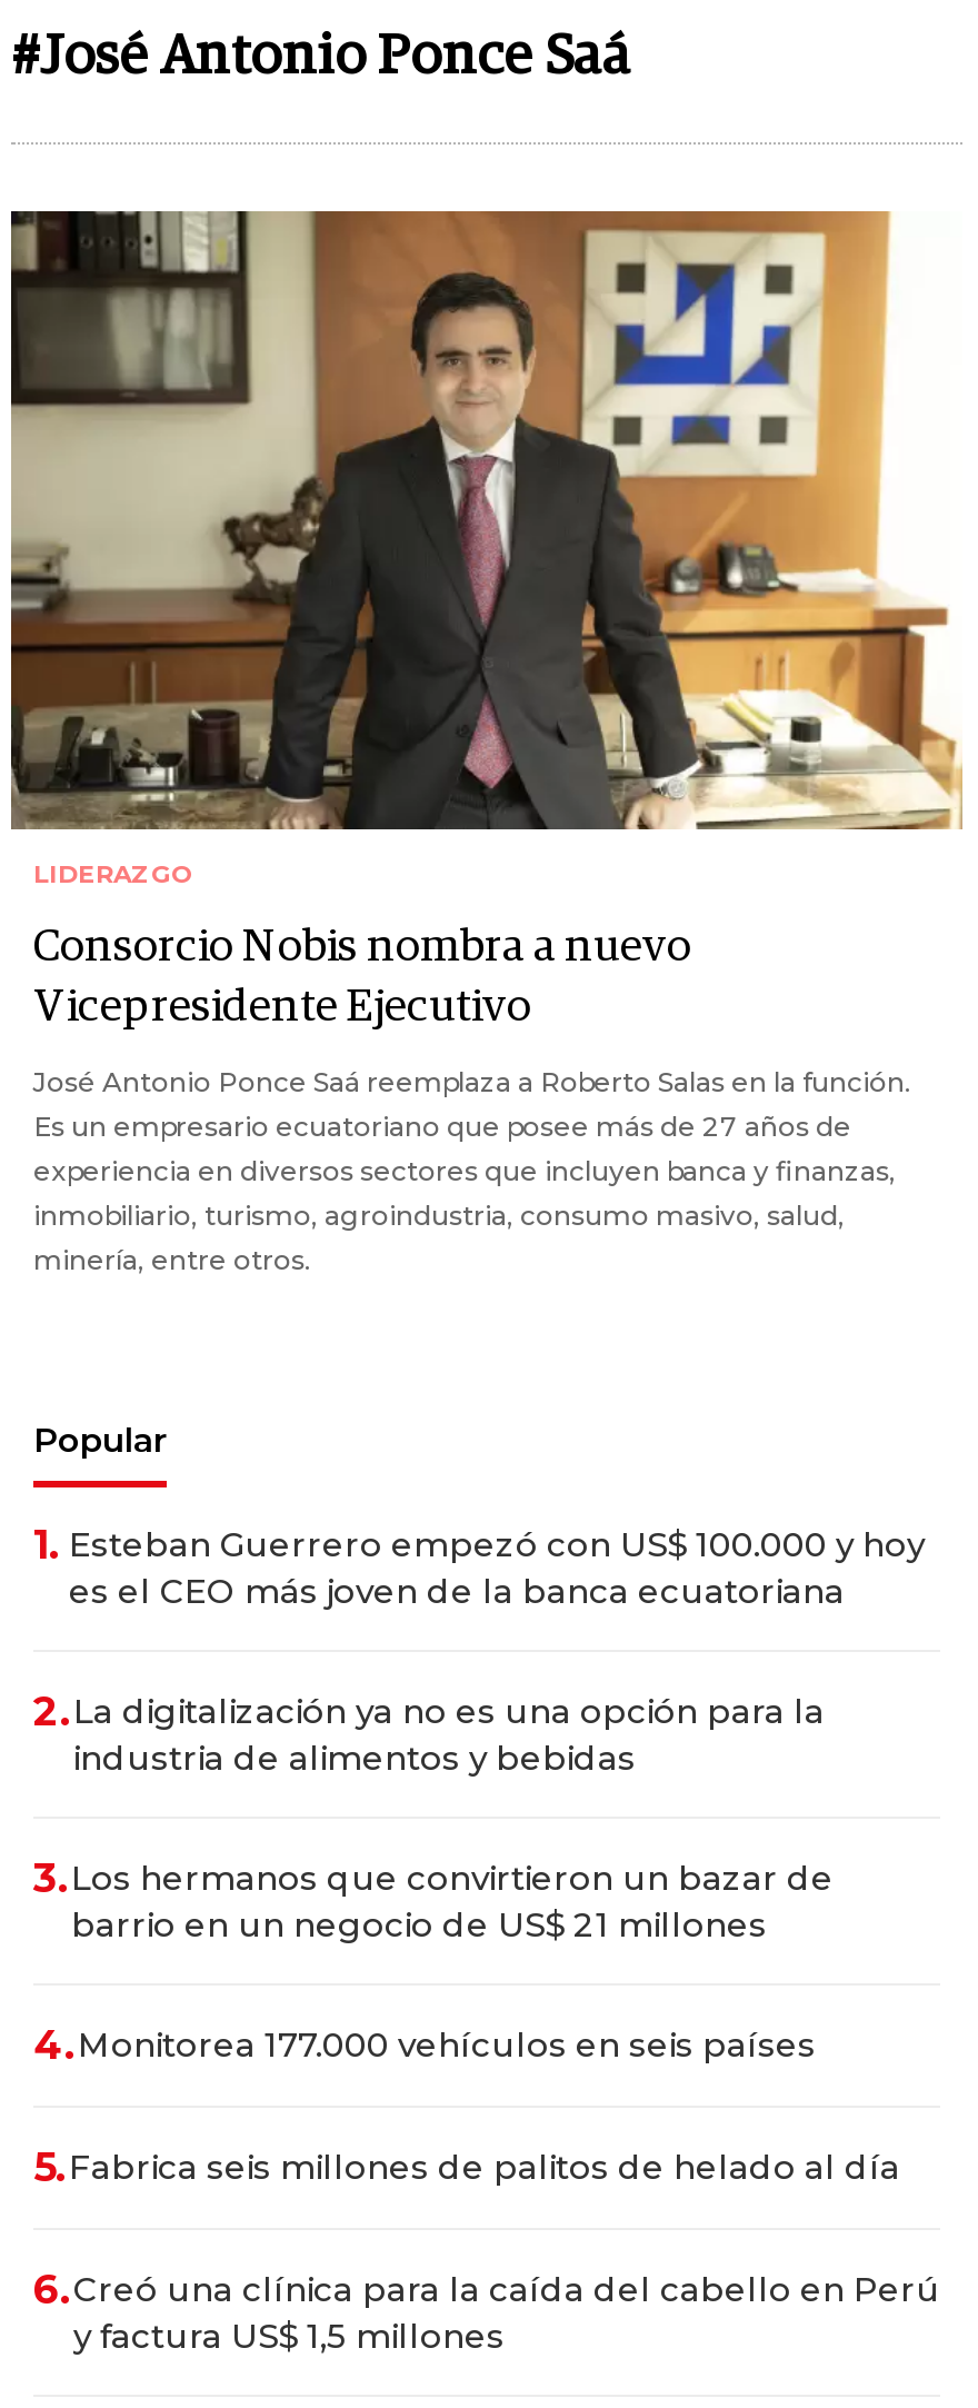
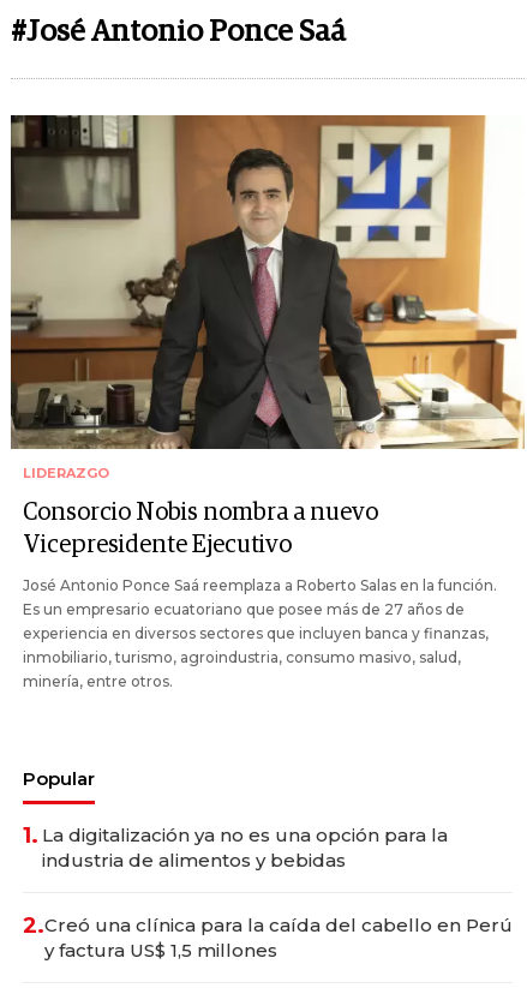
- 1. Esteban Guerrero empezó con US$ 100.000 y hoy
- es el CEO más joven de la banca ecuatoriana
- 2.La digitalización ya no es una opción para la
+ 1. La digitalización ya no es una opción para la

- 3.Los hermanos que convirtieron un bazar de
- barrio en un negocio de US$ 21 millones
- 4.Monitorea 177.000 vehículos en seis países
- 5.Fabrica seis millones de palitos de helado al día
- 6.Creó una clínica para la caída del cabello en Perú
+ 2.Creó una clínica para la caída del cabello en Perú
